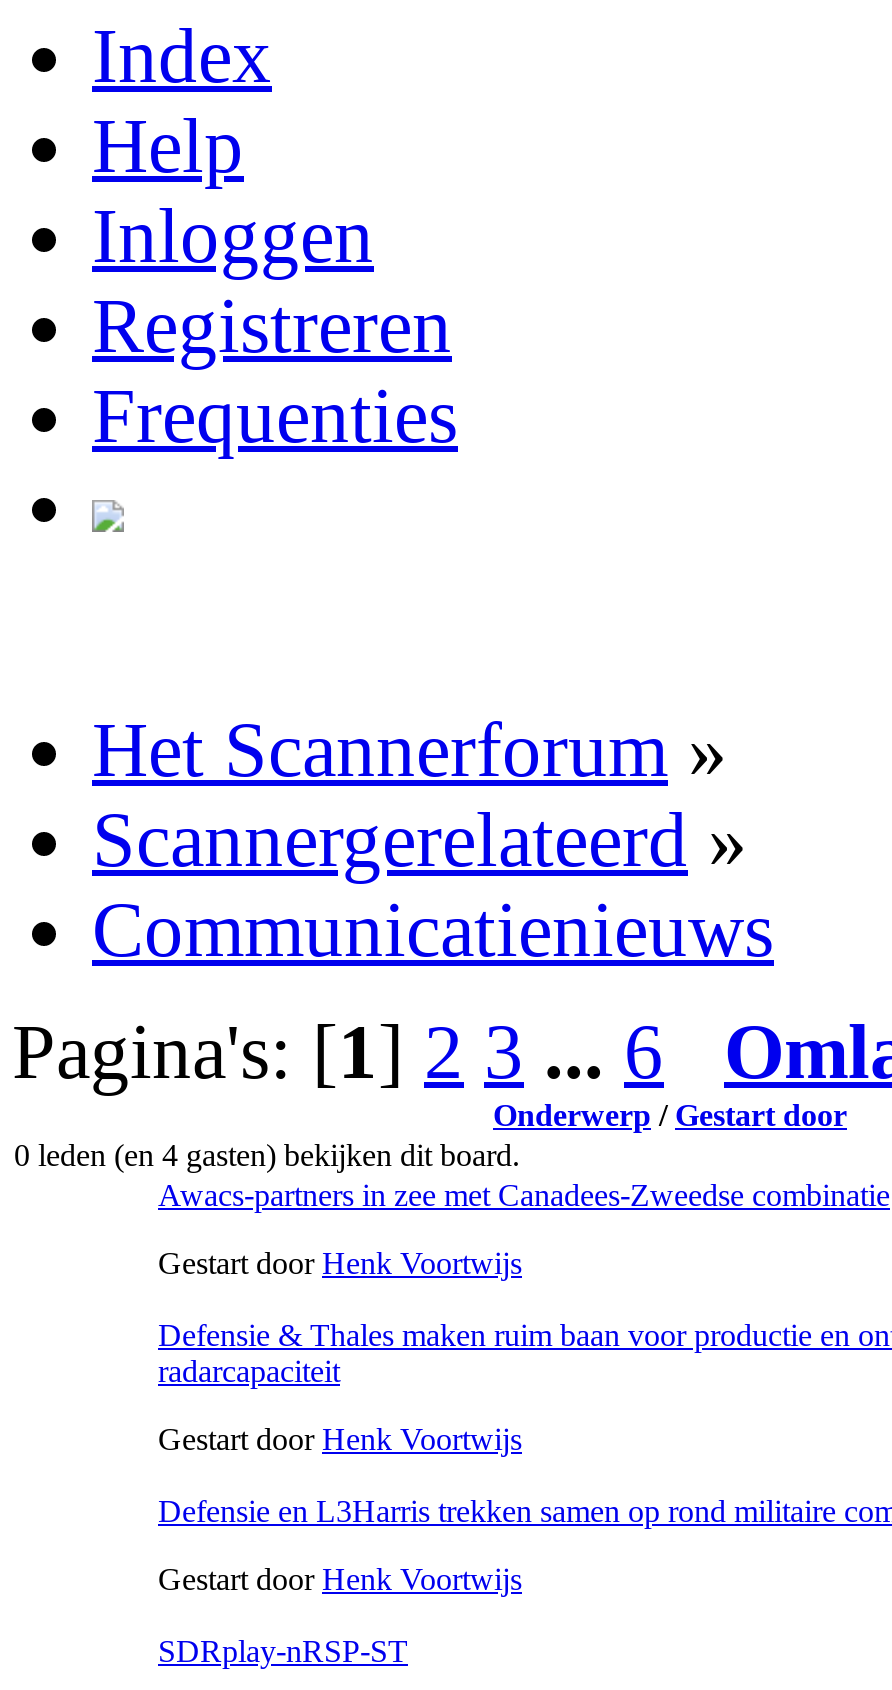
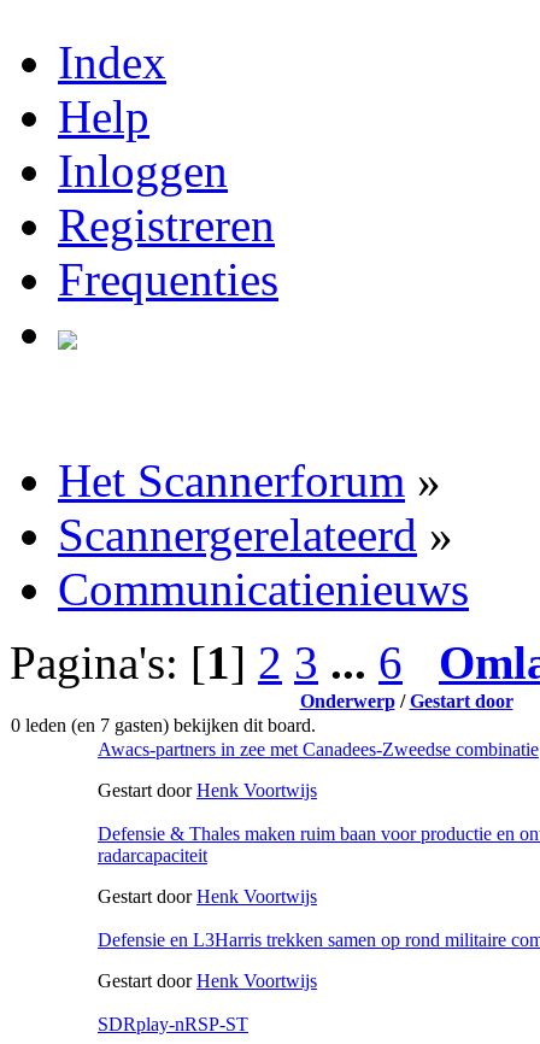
- 0 leden (en 4 gasten) bekijken dit board.
+ 0 leden (en 7 gasten) bekijken dit board.
